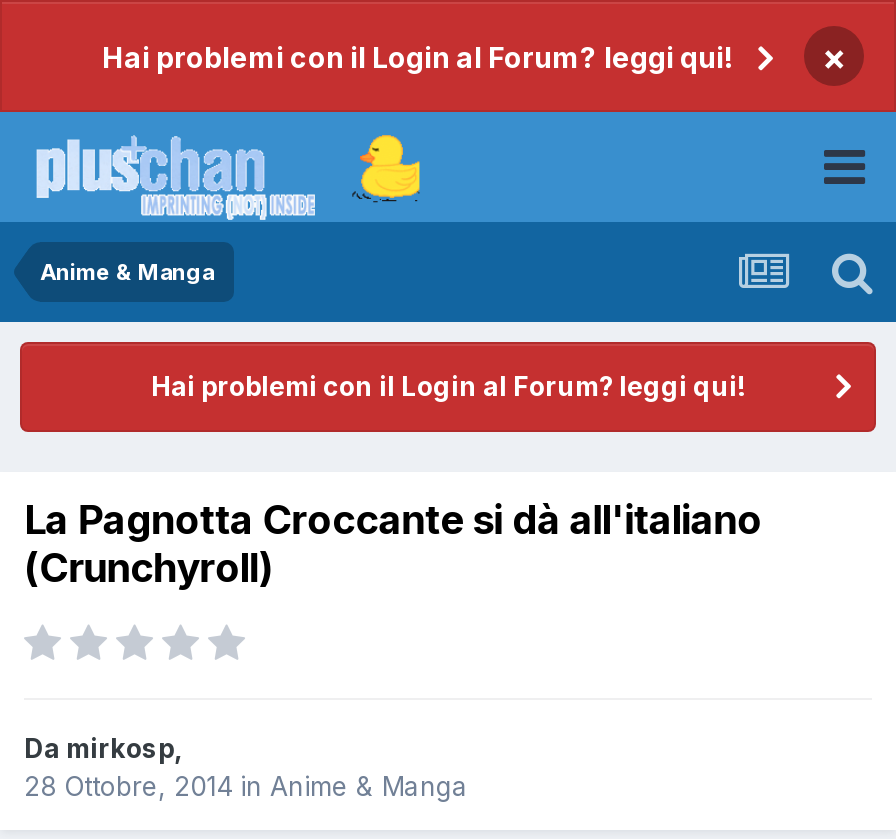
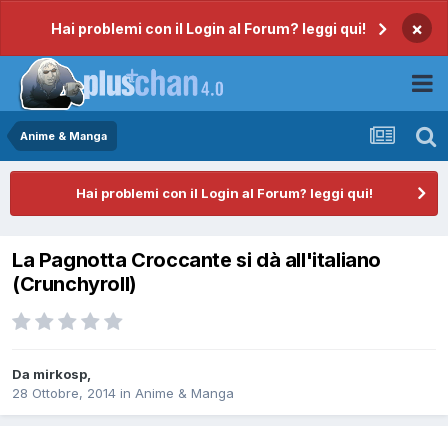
- [image]
+ [image]
